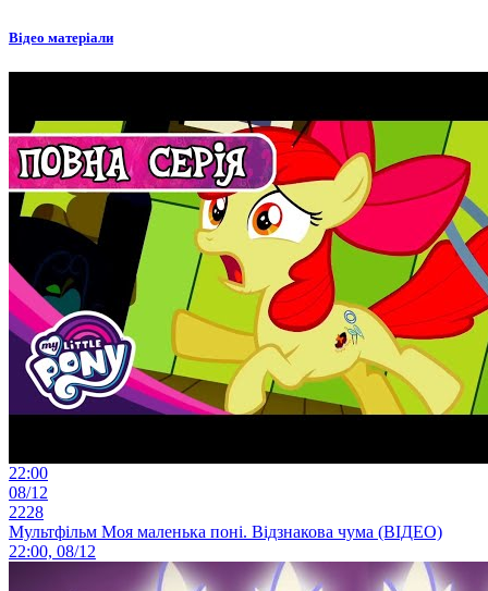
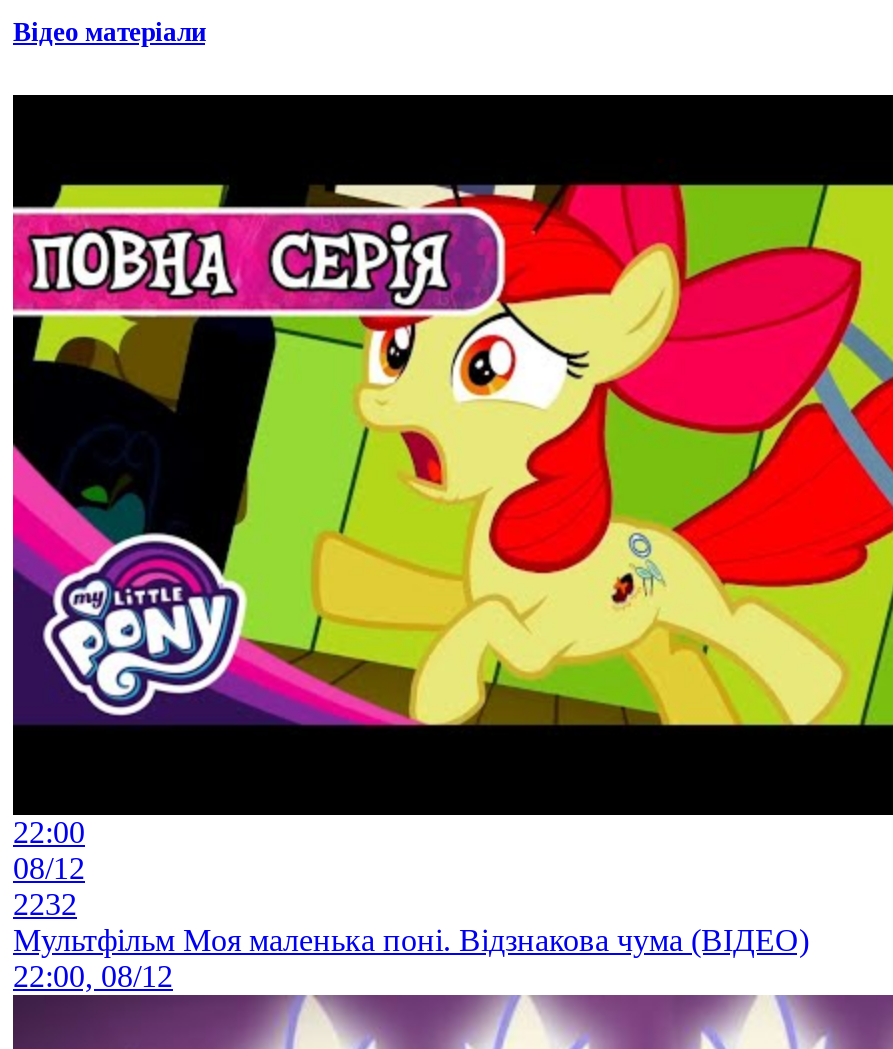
- 2228
+ 2232
